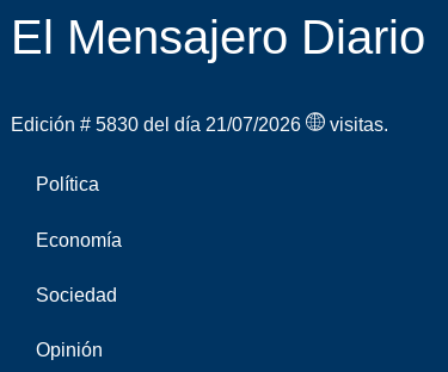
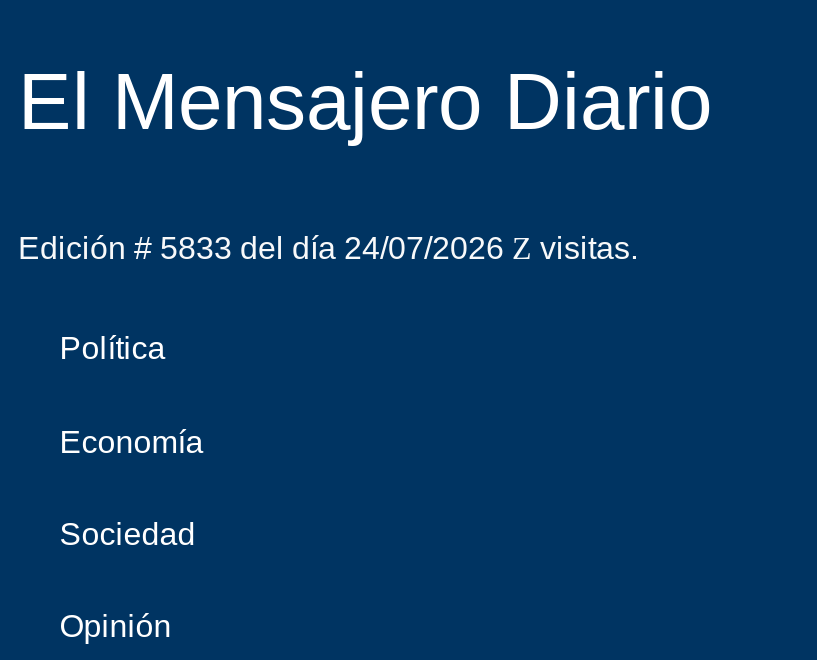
- Edición # 5830 del día 21/07/2026
+ Edición # 5833 del día 24/07/2026
